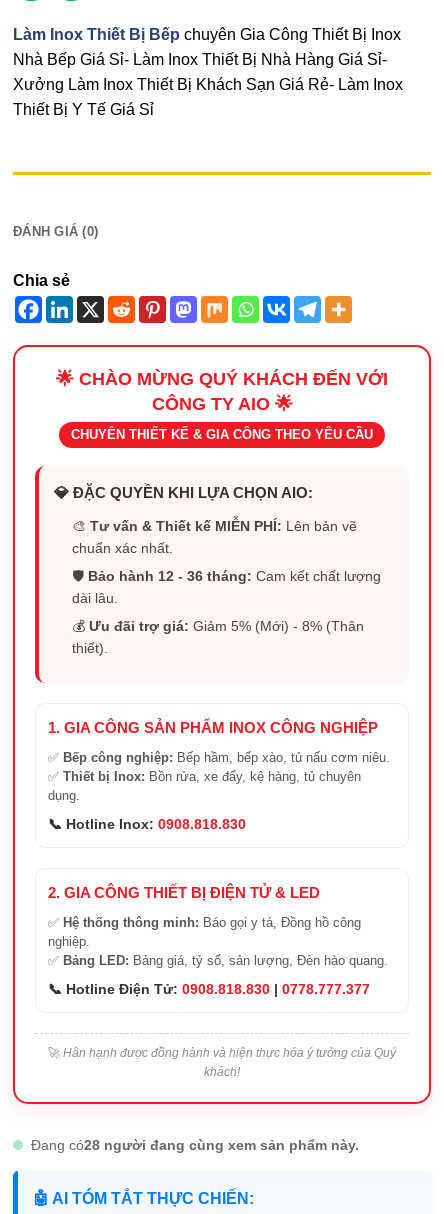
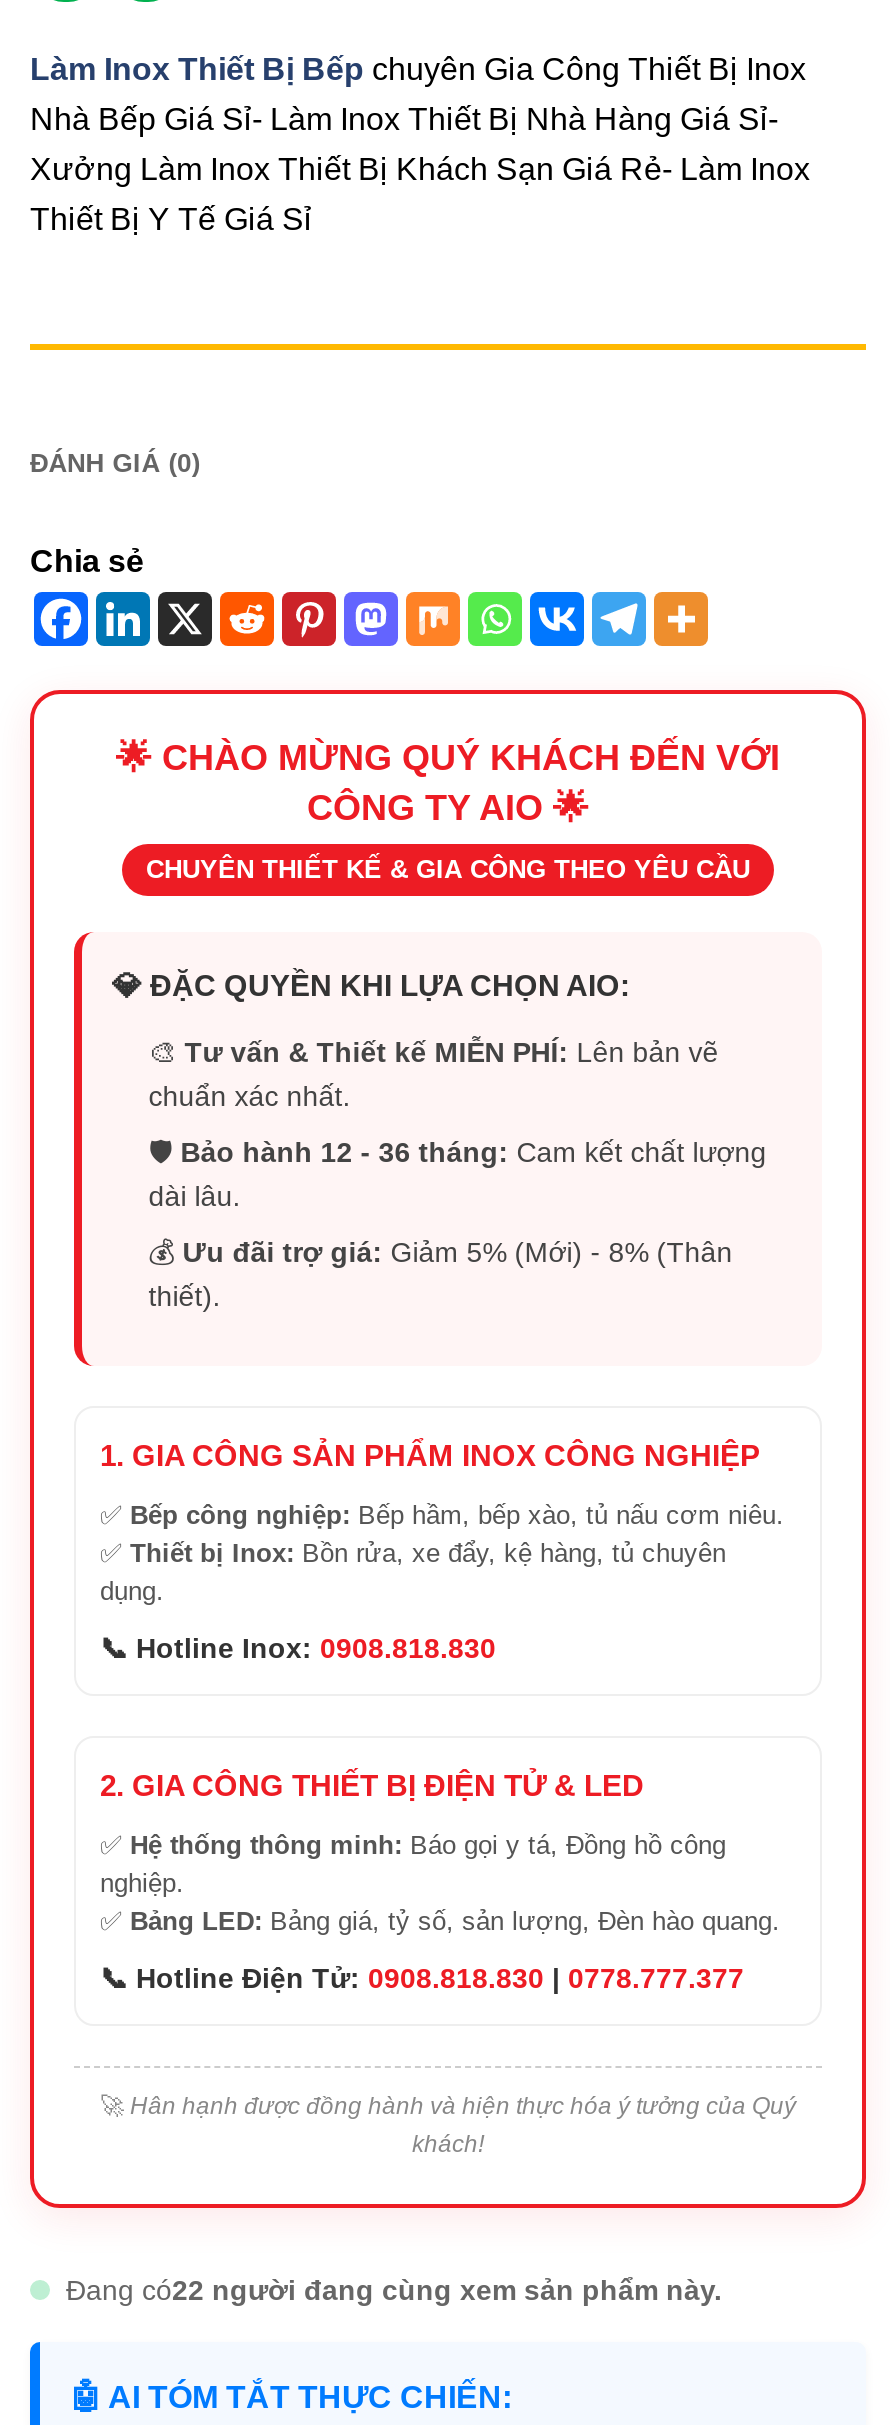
- Đang có28 người đang cùng xem sản phẩm này.
+ Đang có22 người đang cùng xem sản phẩm này.
